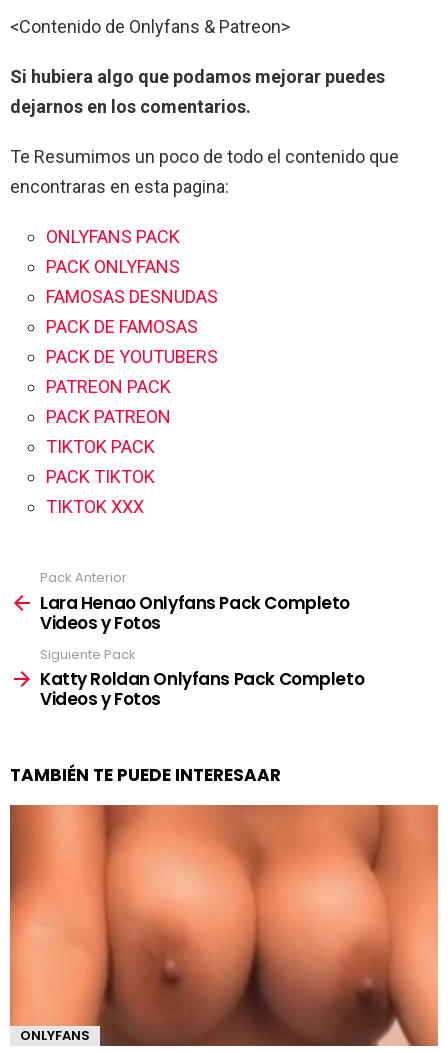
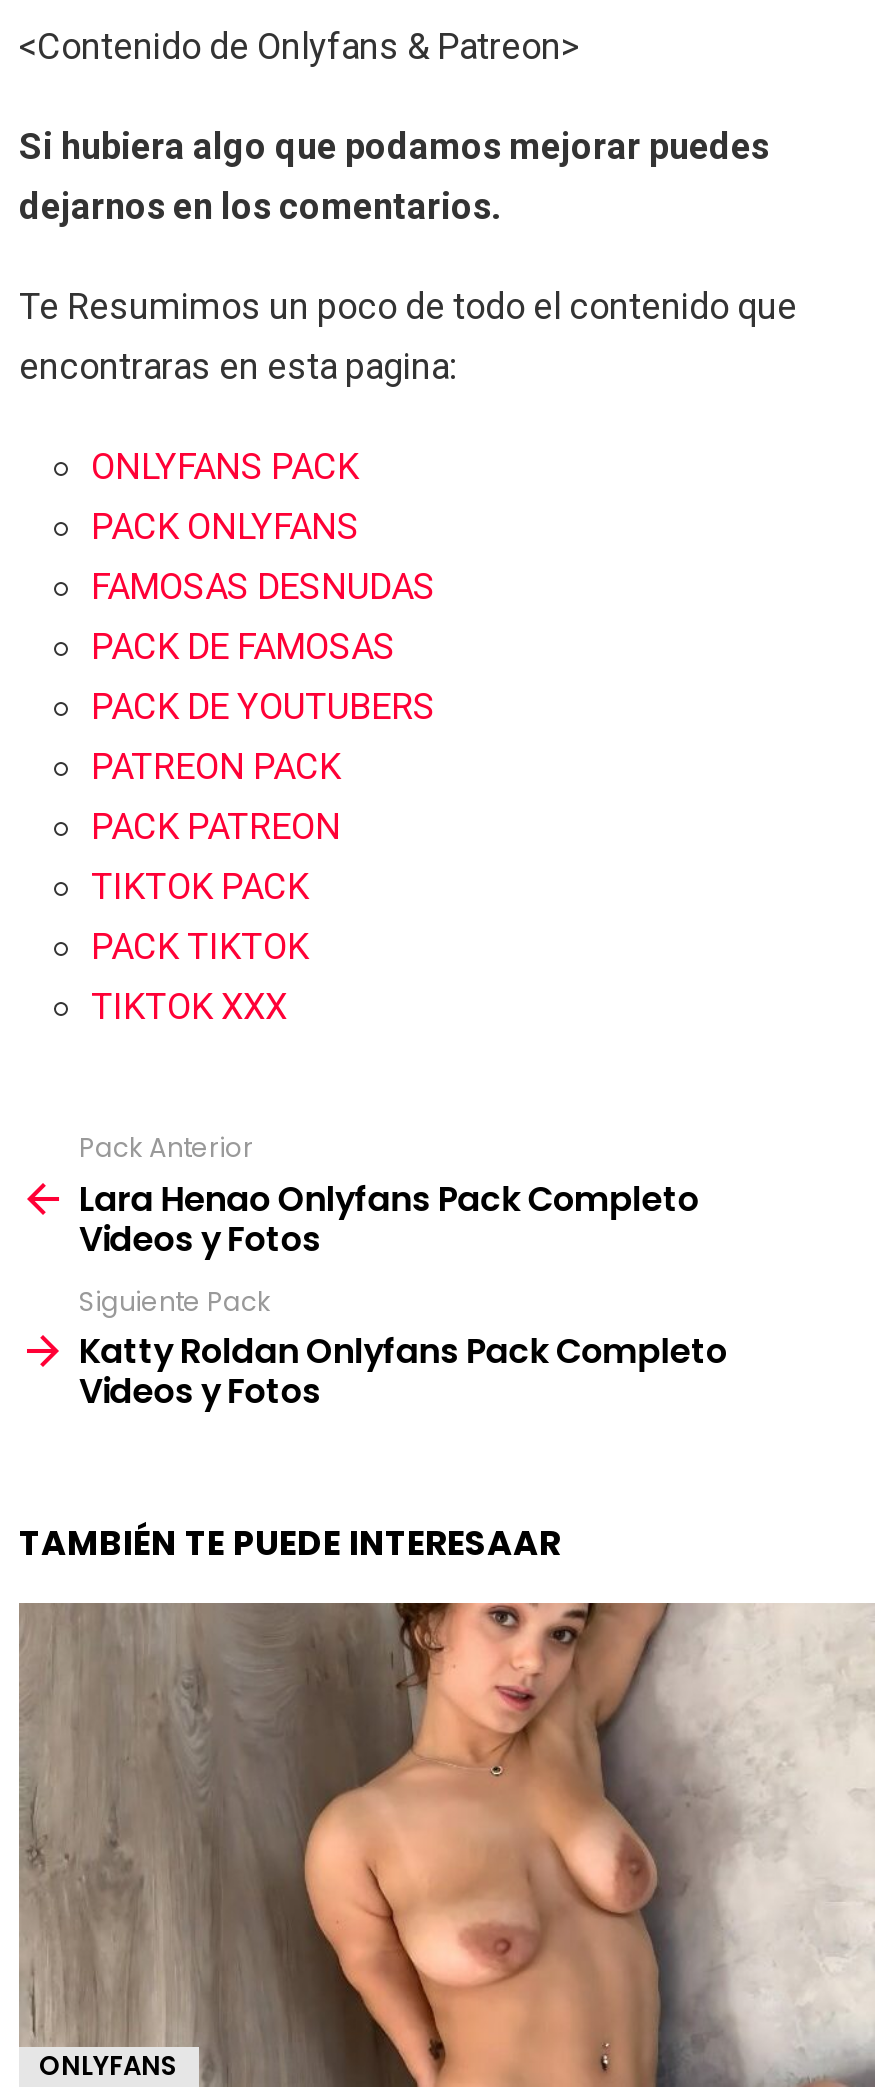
- [image]
+ [image]
